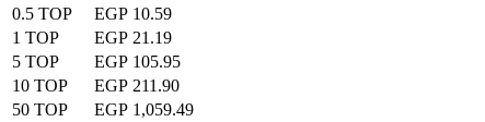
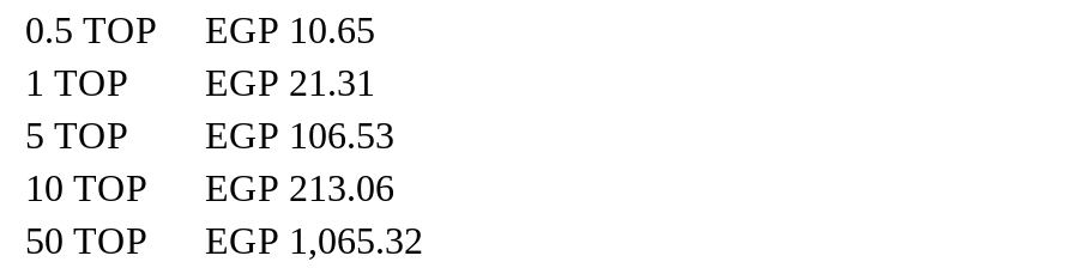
- 0.5 TOP EGP 10.59
+ 0.5 TOP EGP 10.65

- 1 TOP EGP 21.19
+ 1 TOP EGP 21.31

- 5 TOP EGP 105.95
+ 5 TOP EGP 106.53

- 10 TOP EGP 211.90
+ 10 TOP EGP 213.06

- 50 TOP EGP 1,059.49
+ 50 TOP EGP 1,065.32
